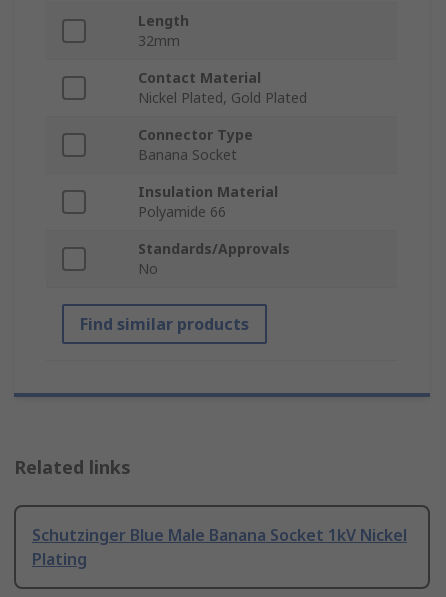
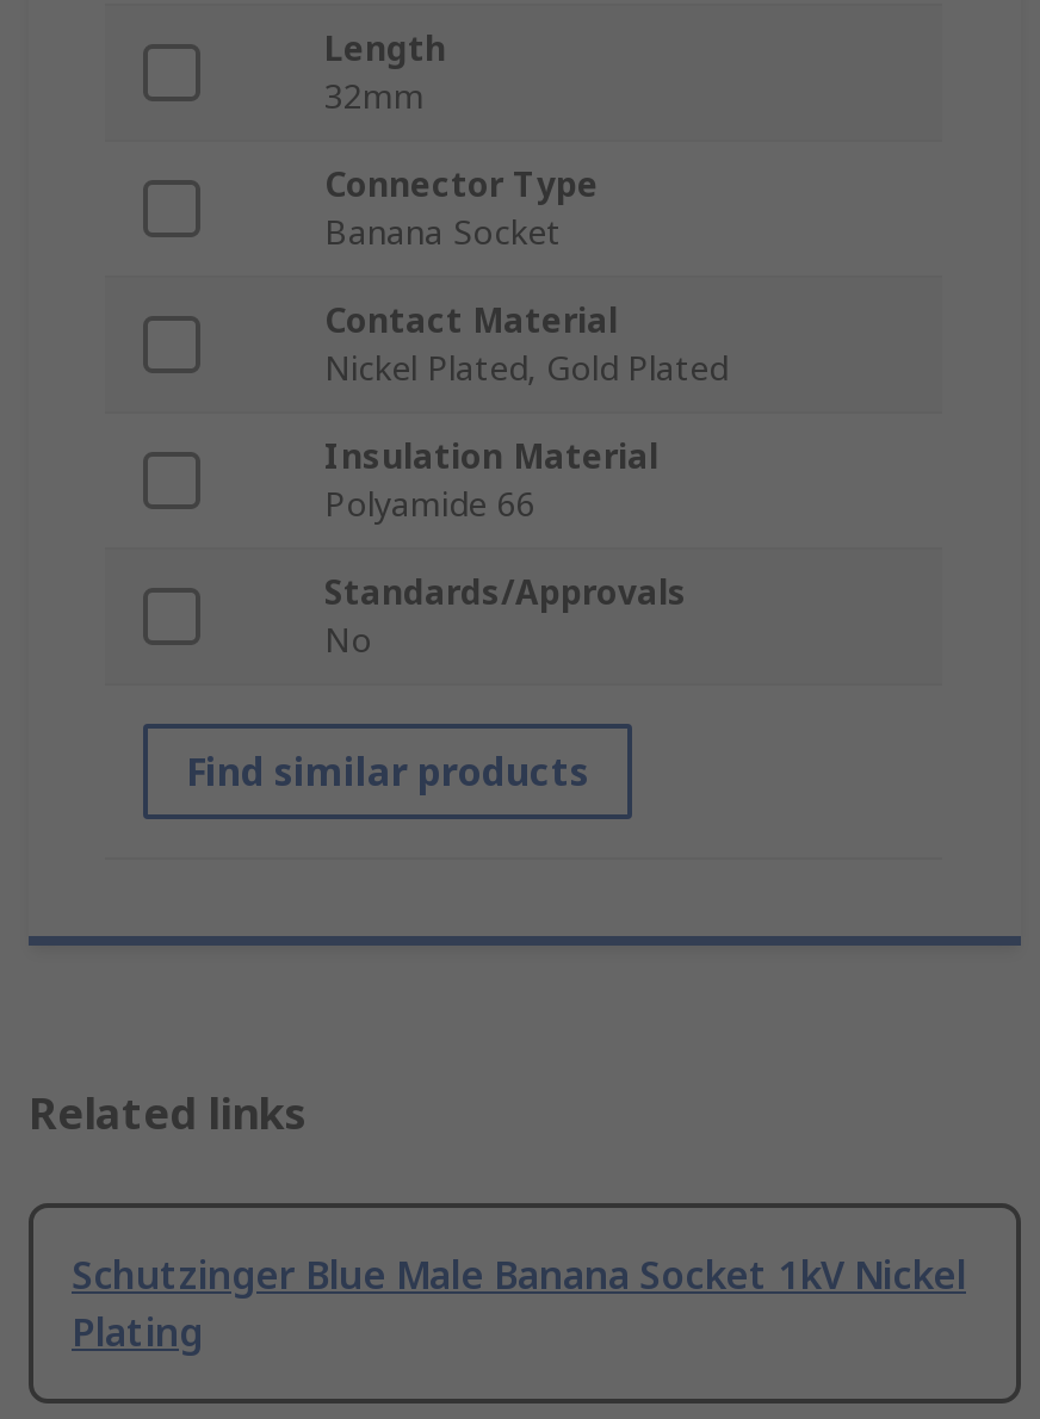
moved down: Contact Material | Nickel Plated, Gold Plated

moved up: Connector Type | Banana Socket
